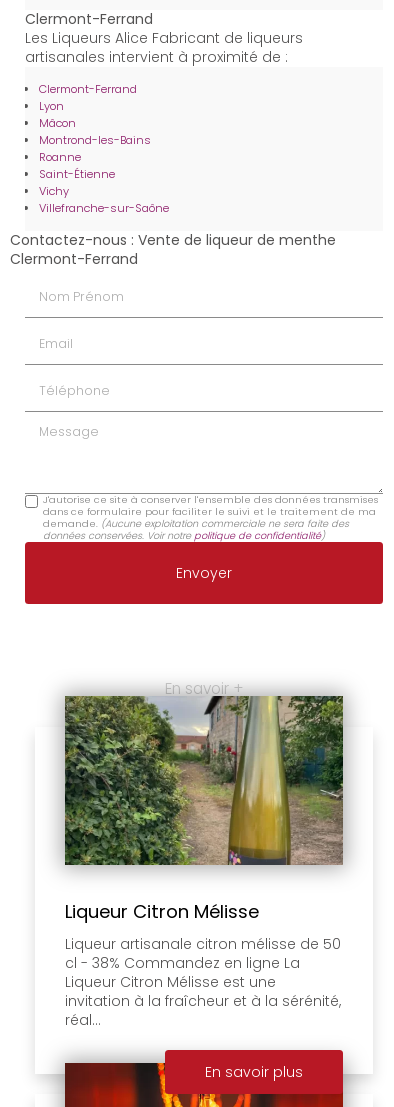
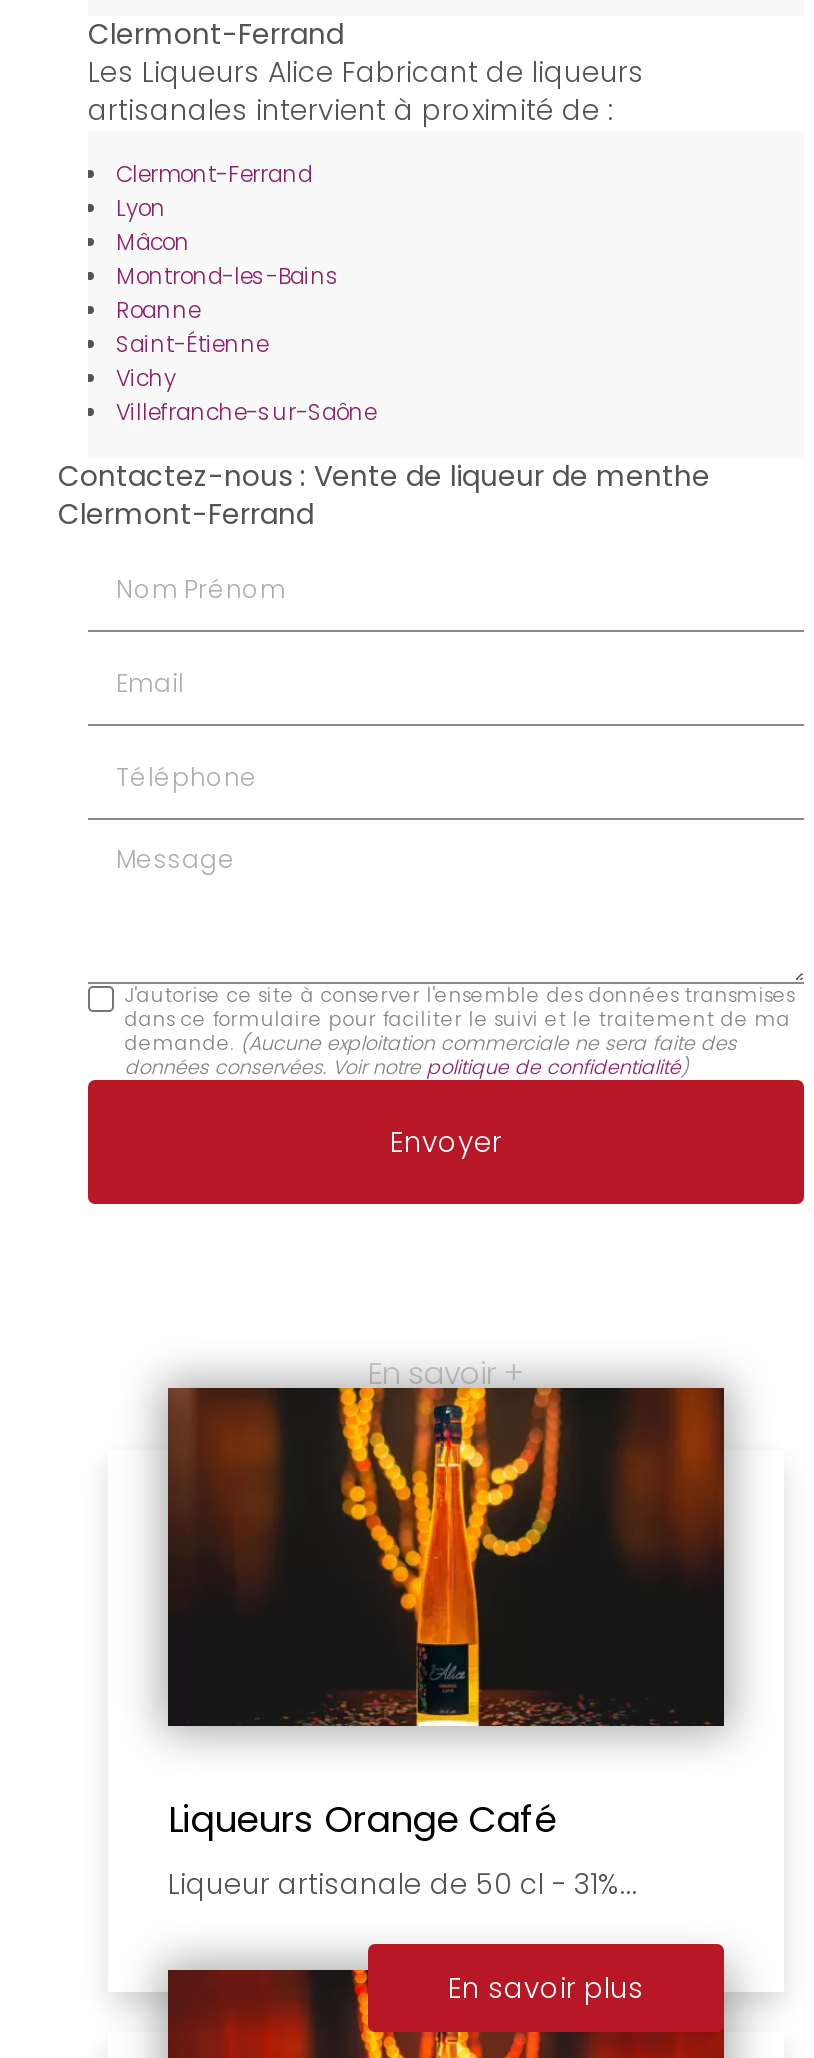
- [image]
+ [image]

- Liqueur Citron Mélisse
- Liqueur artisanale citron mélisse de 50
- cl - 38% Commandez en ligne La
- Liqueur Citron Mélisse est une
- invitation à la fraîcheur et à la sérénité,
- réal...
+ Liqueurs Orange Café
+ Liqueur artisanale de 50 cl - 31%...
